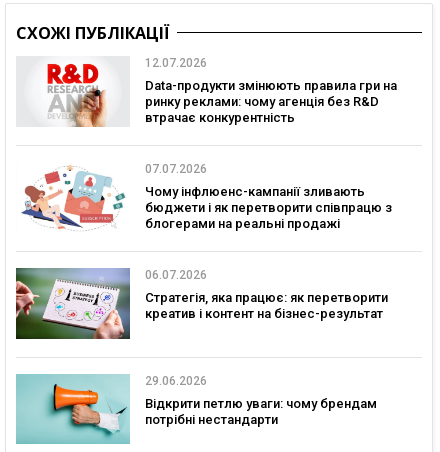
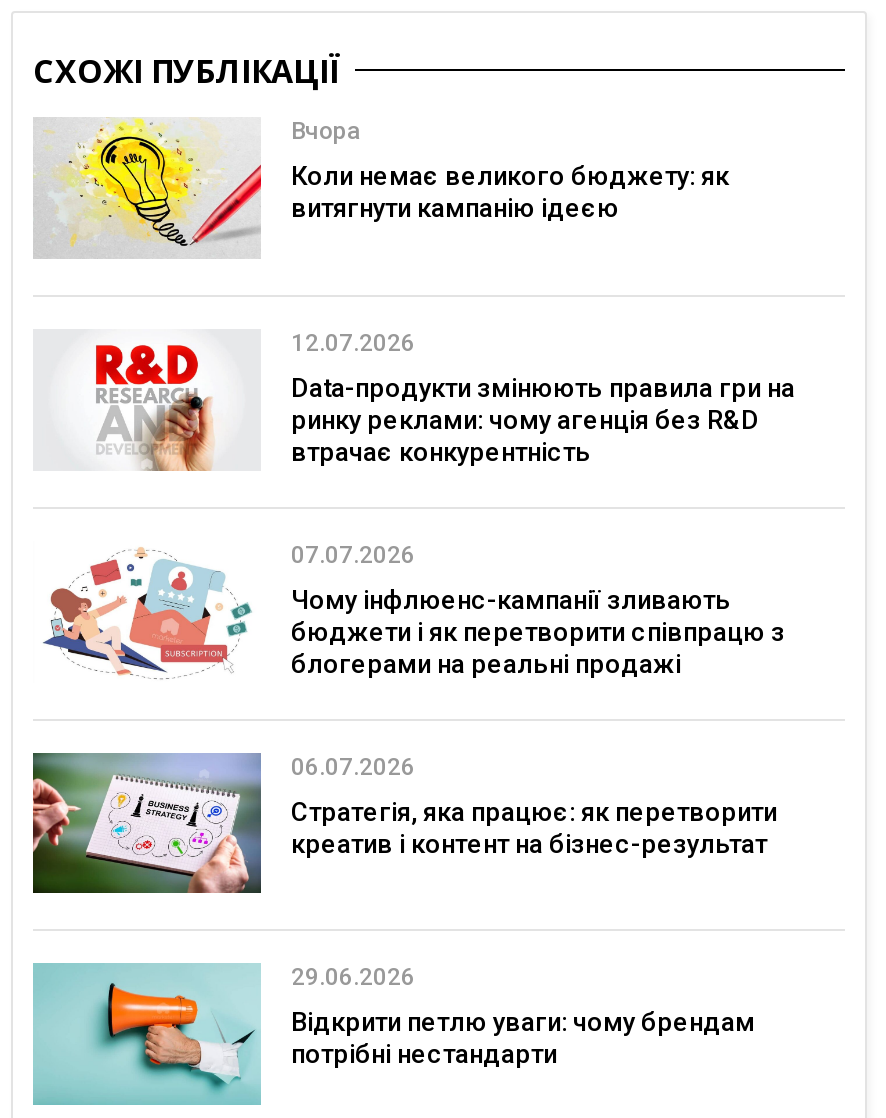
+ [image]
+ Вчора
+ Коли немає великого бюджету: як
+ витягнути кампанію ідеєю
